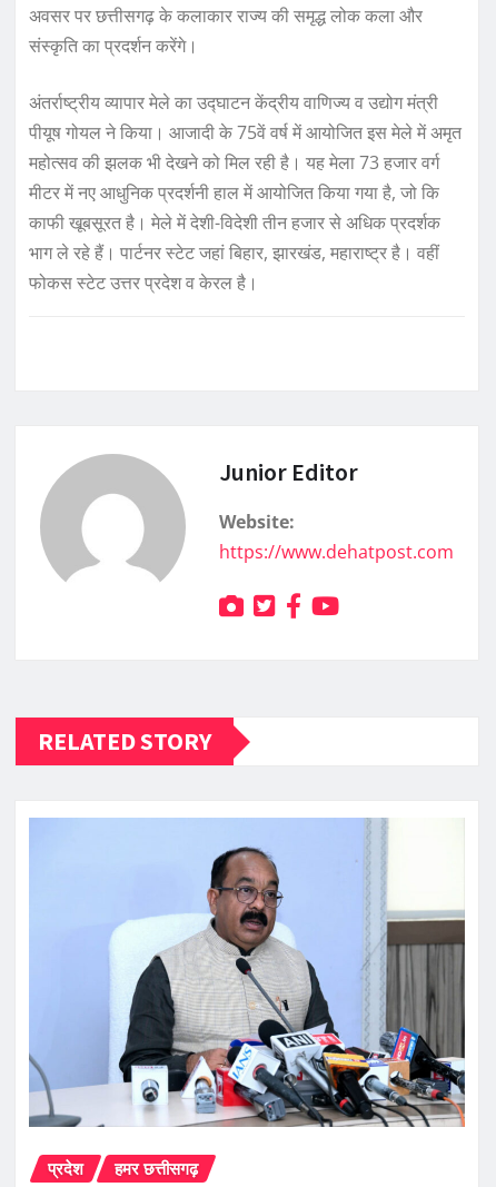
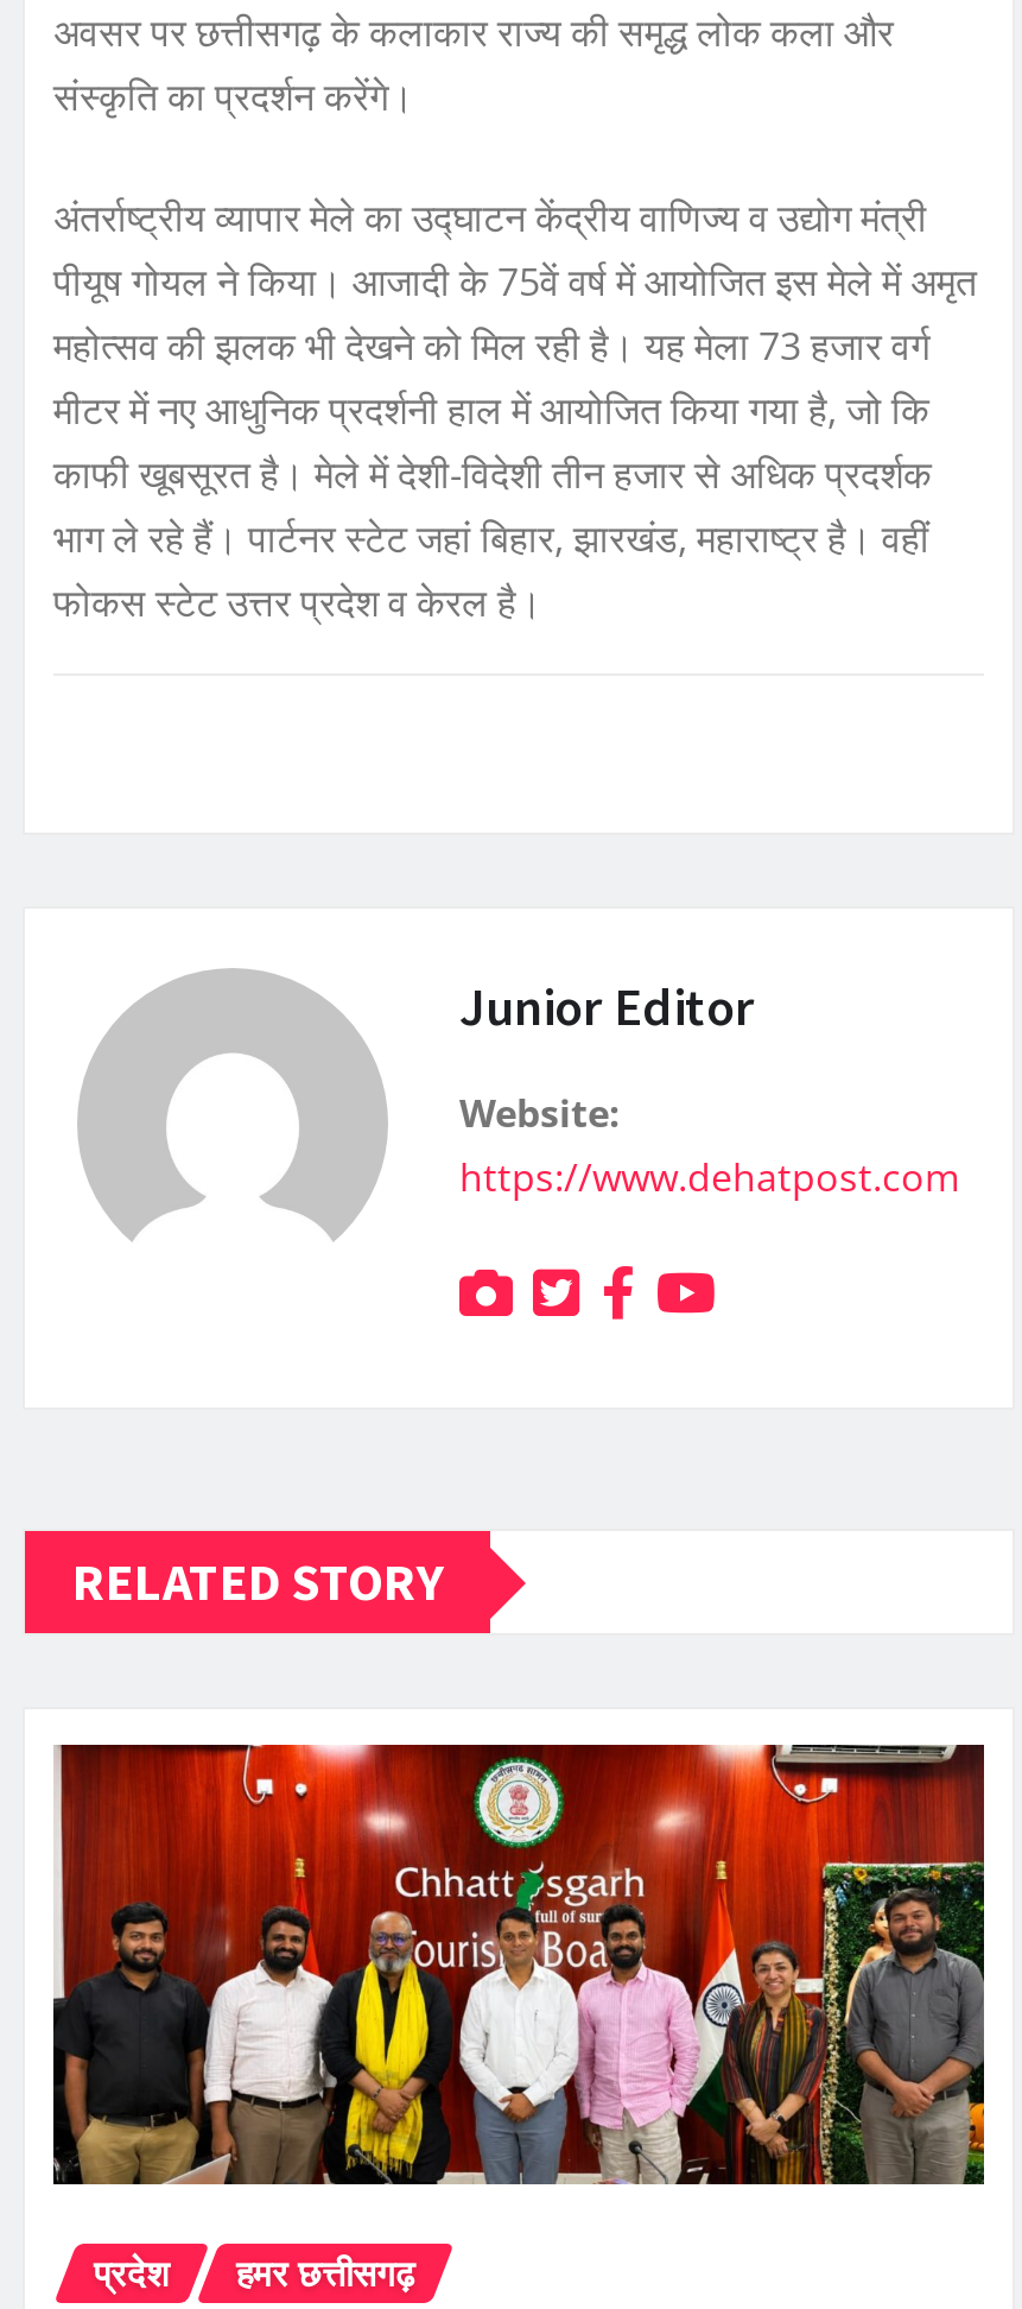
- [image]
+ [image]
